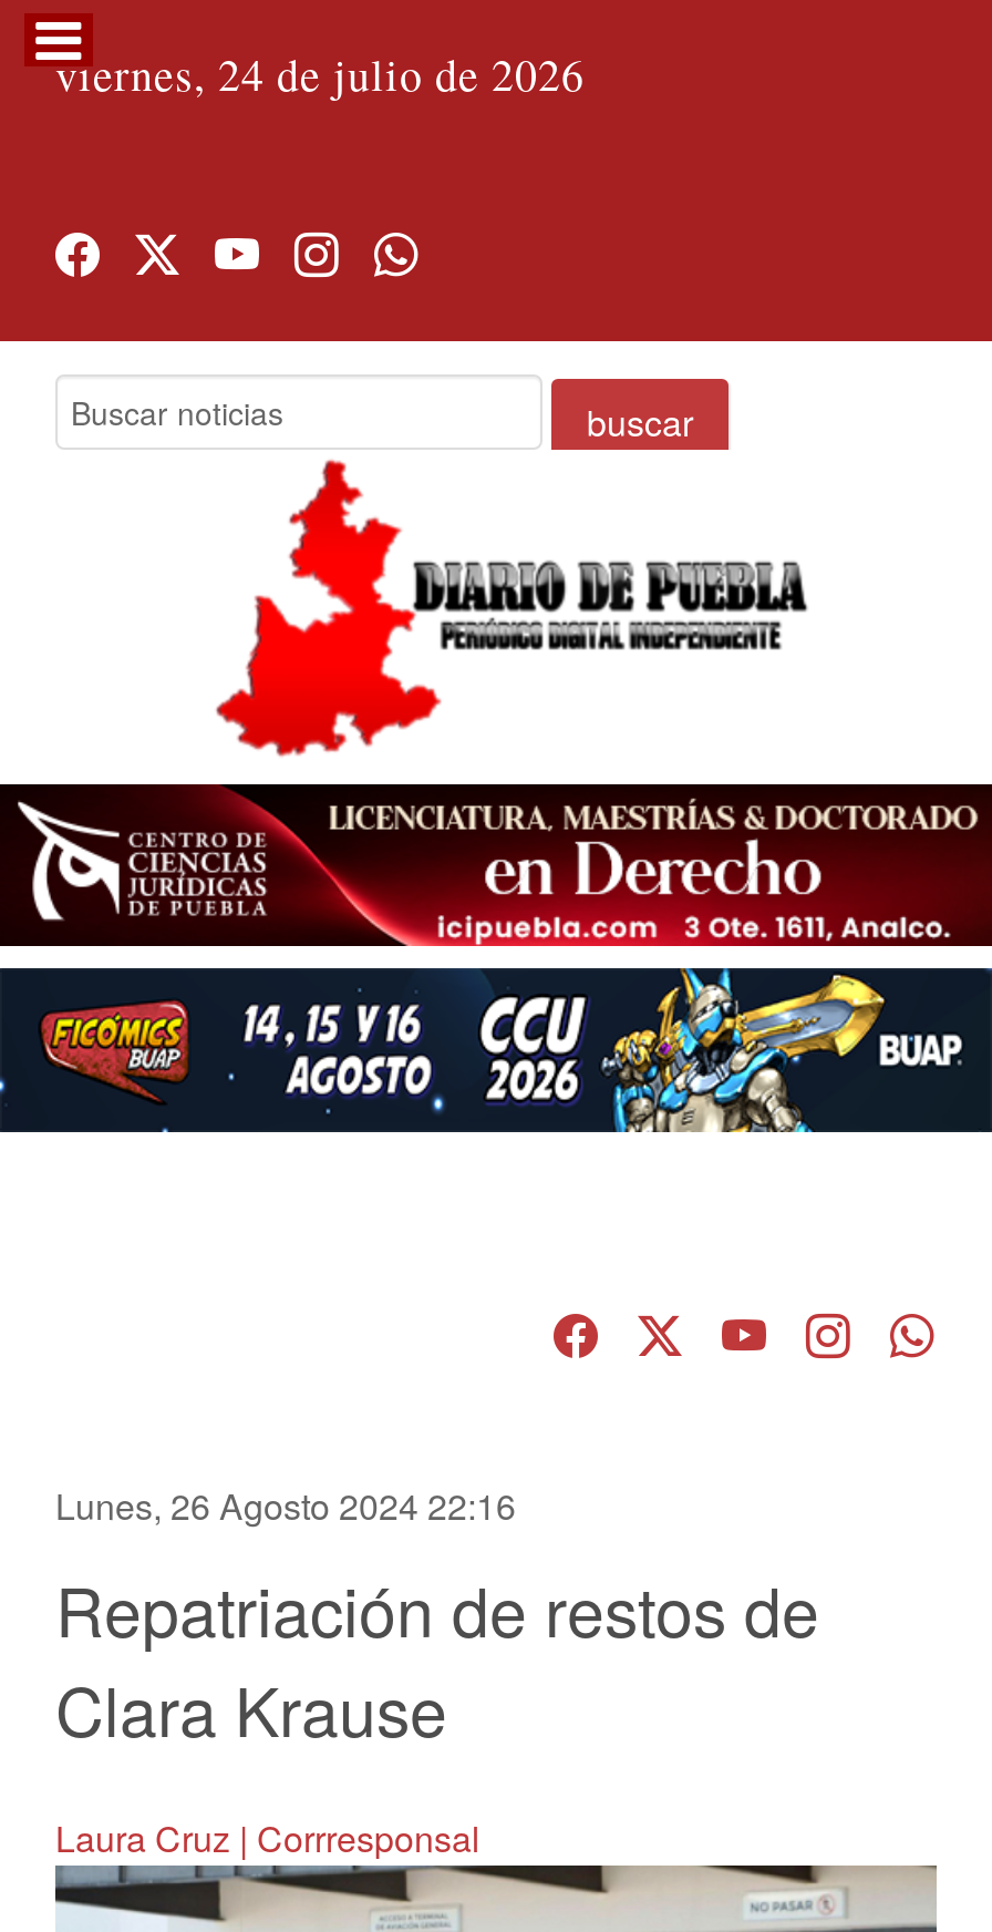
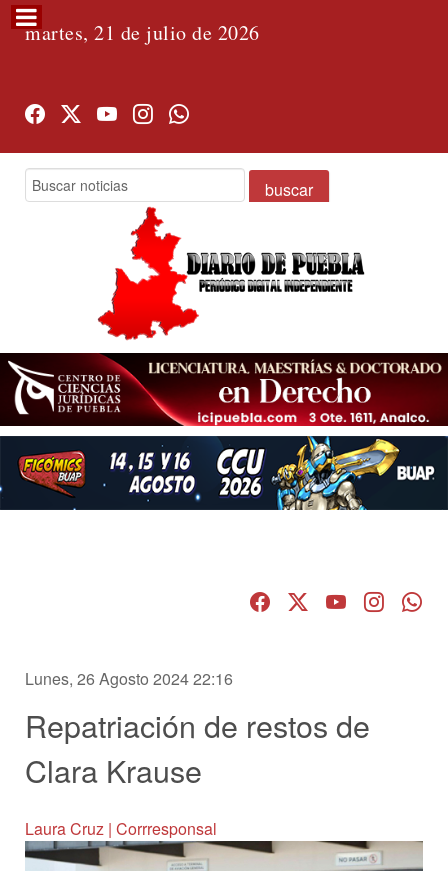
- viernes, 24 de julio de 2026
+ martes, 21 de julio de 2026
